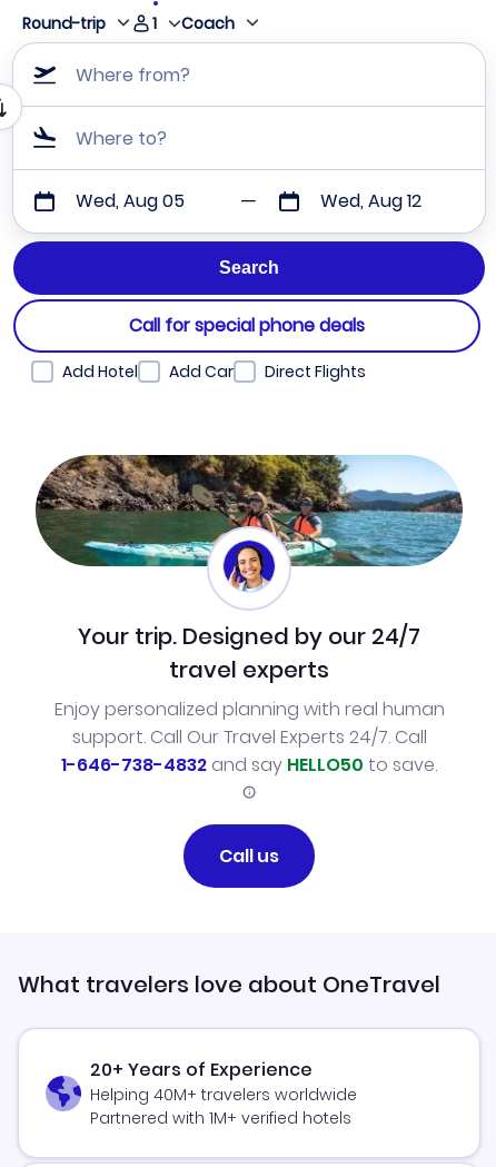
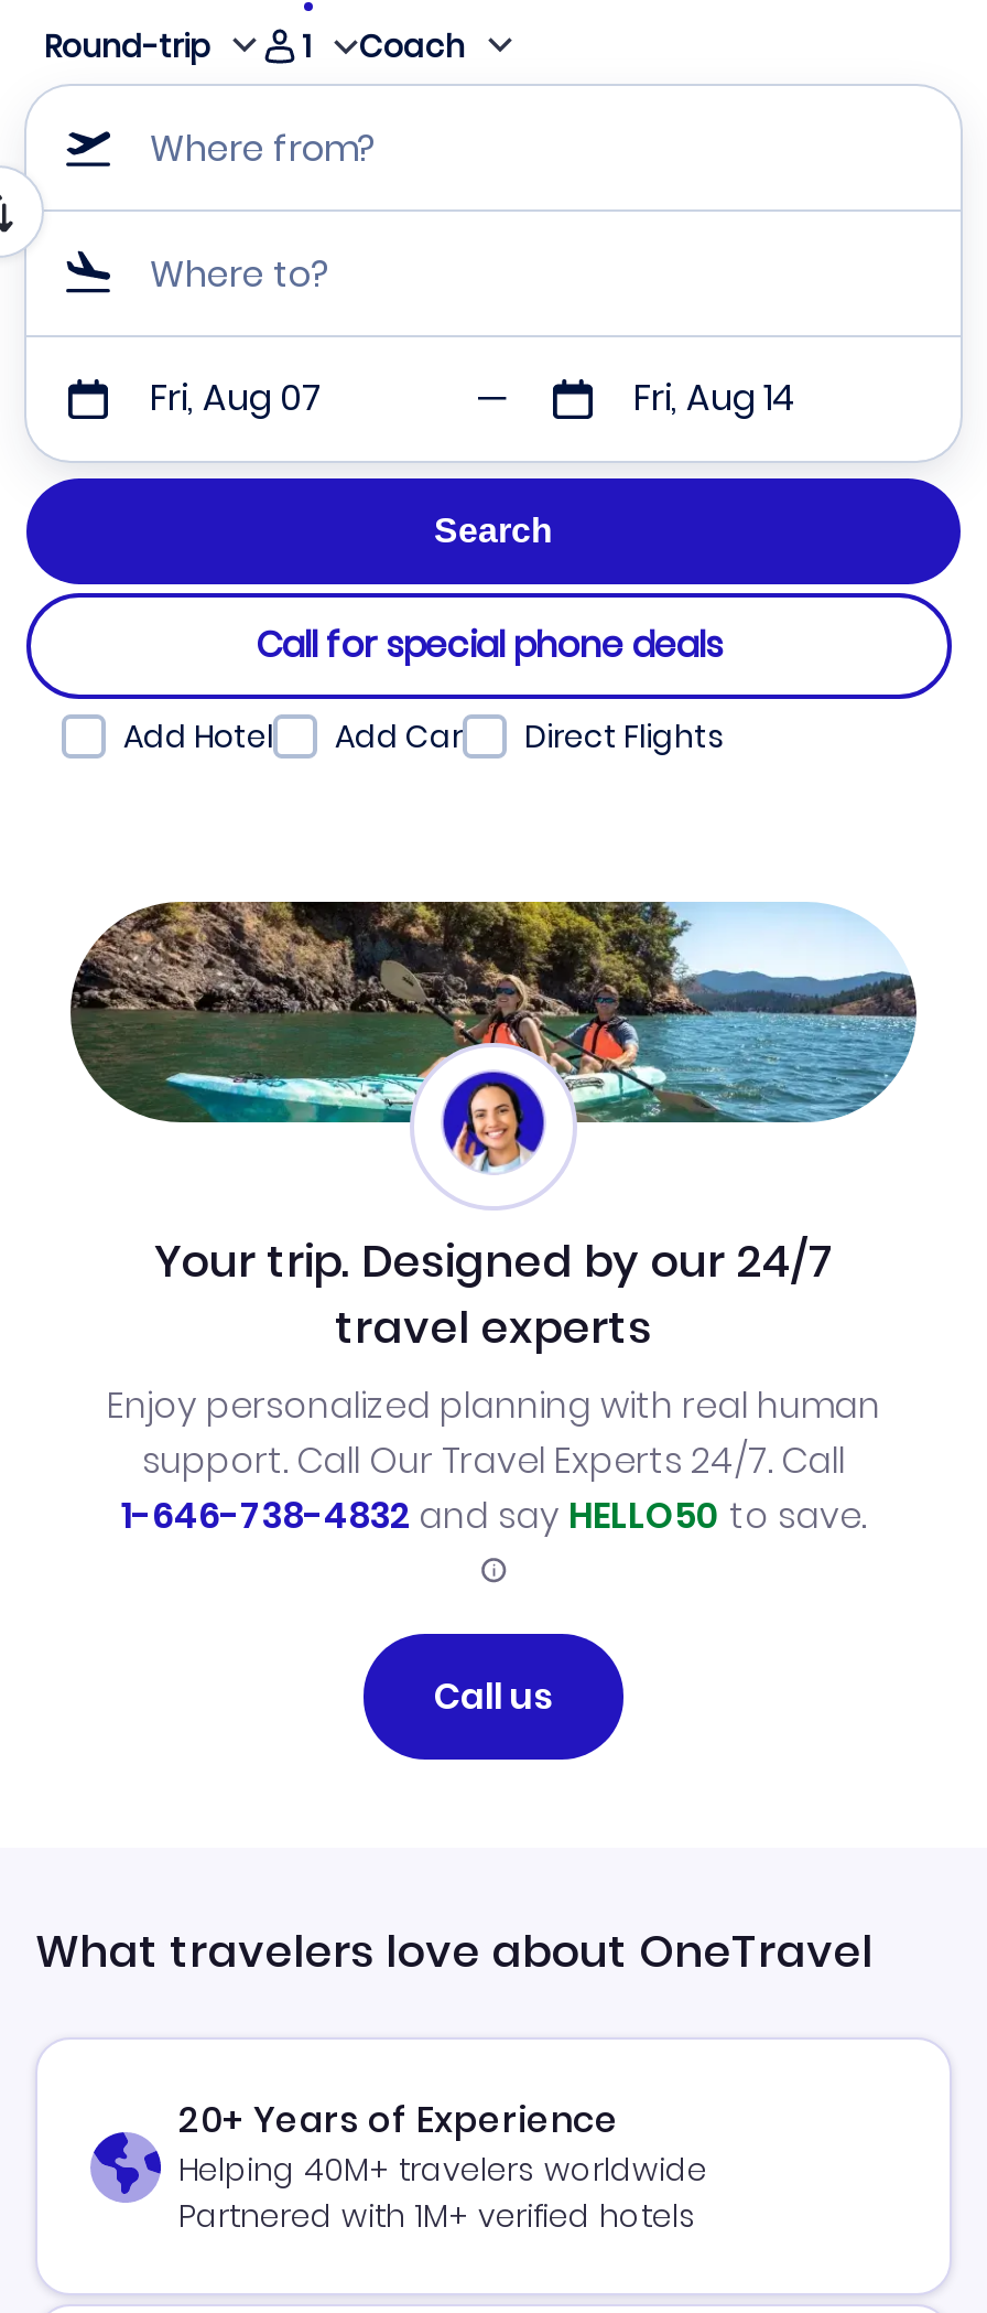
- Wed, Aug 05
+ Fri, Aug 07

- Wed, Aug 12
+ Fri, Aug 14
